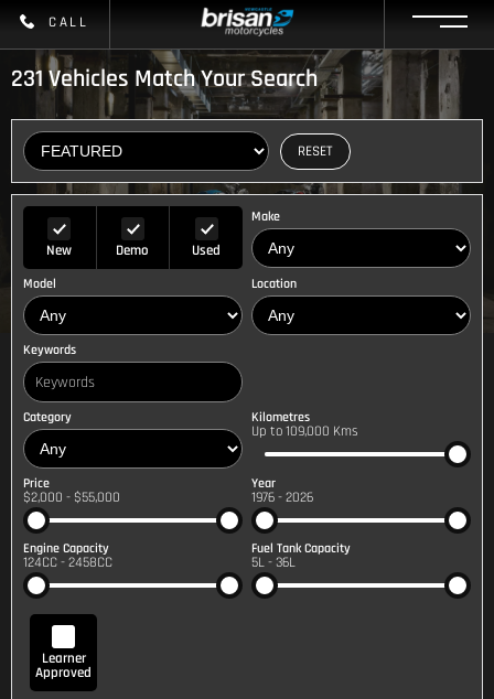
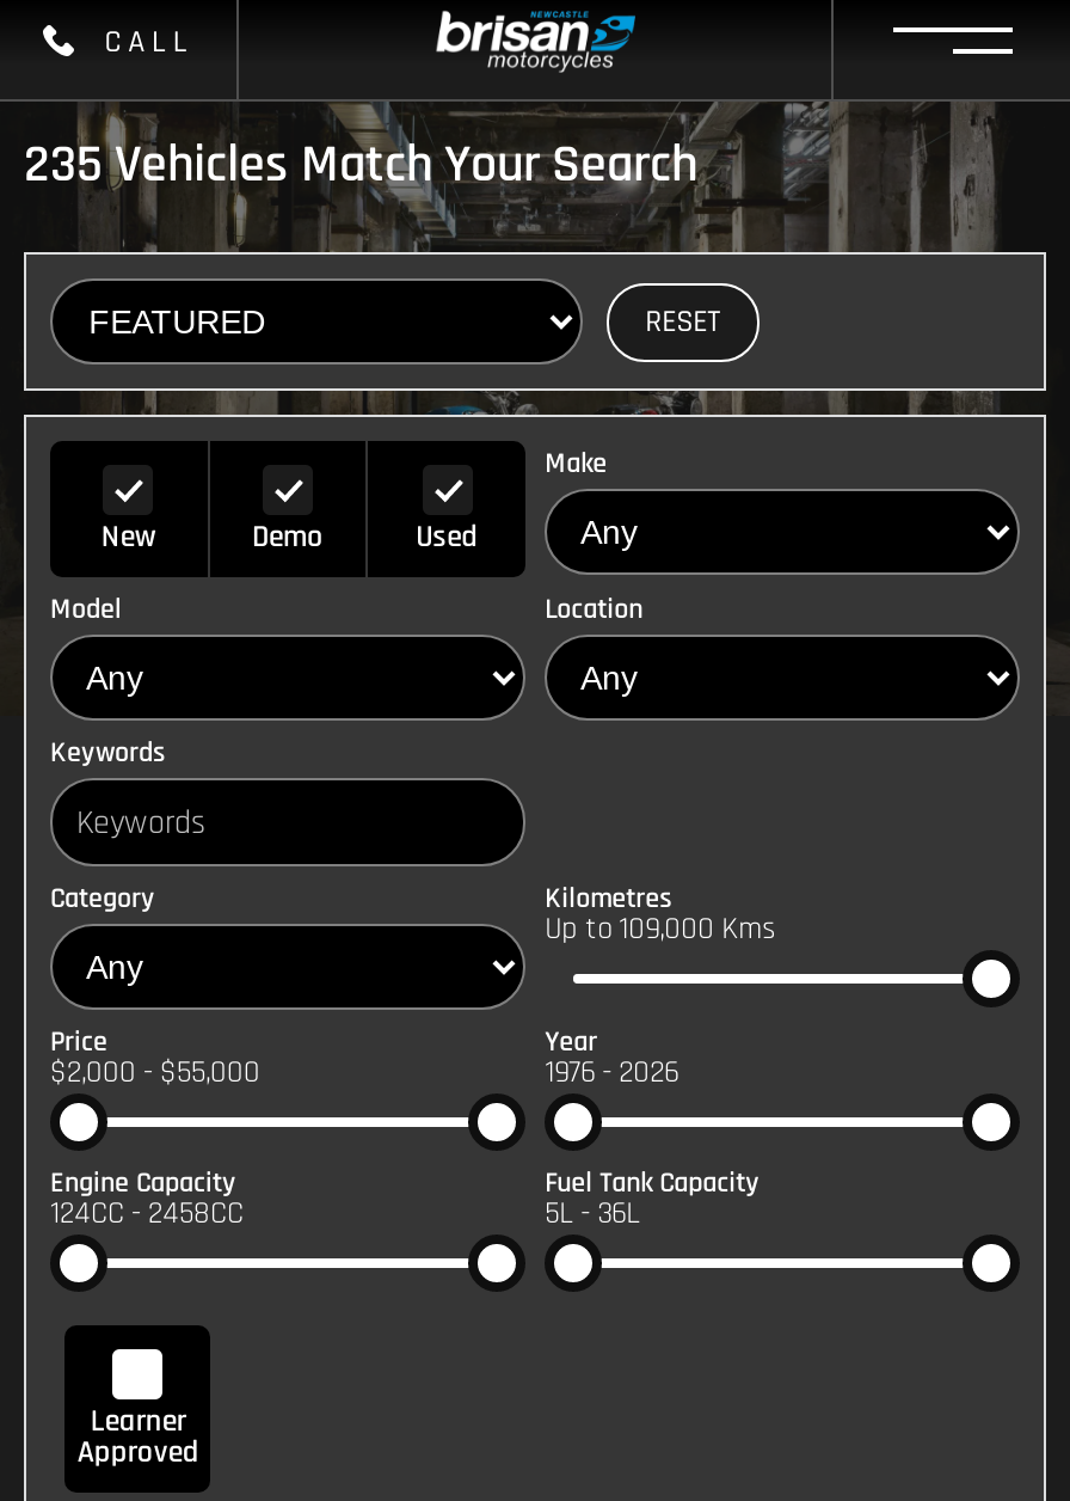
- 231Vehicles Match Your Search
+ 235Vehicles Match Your Search
